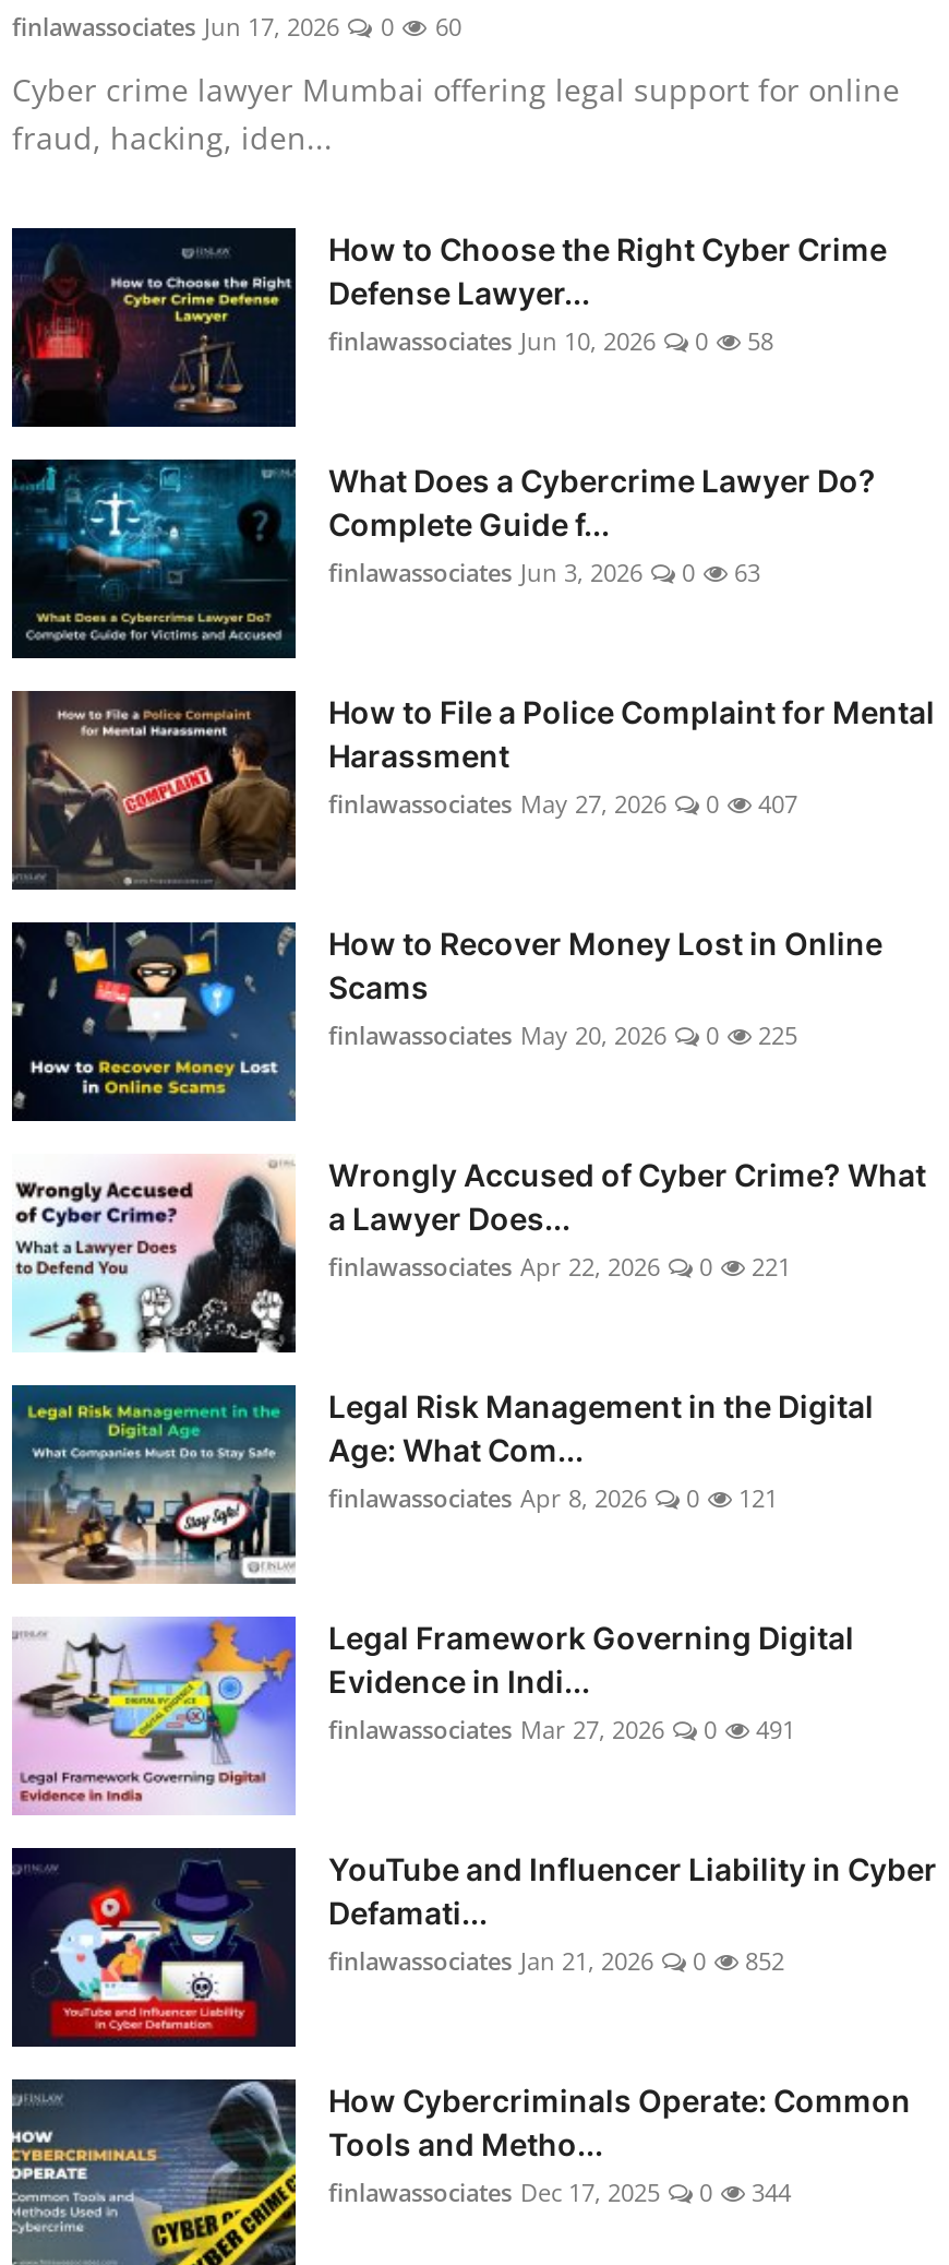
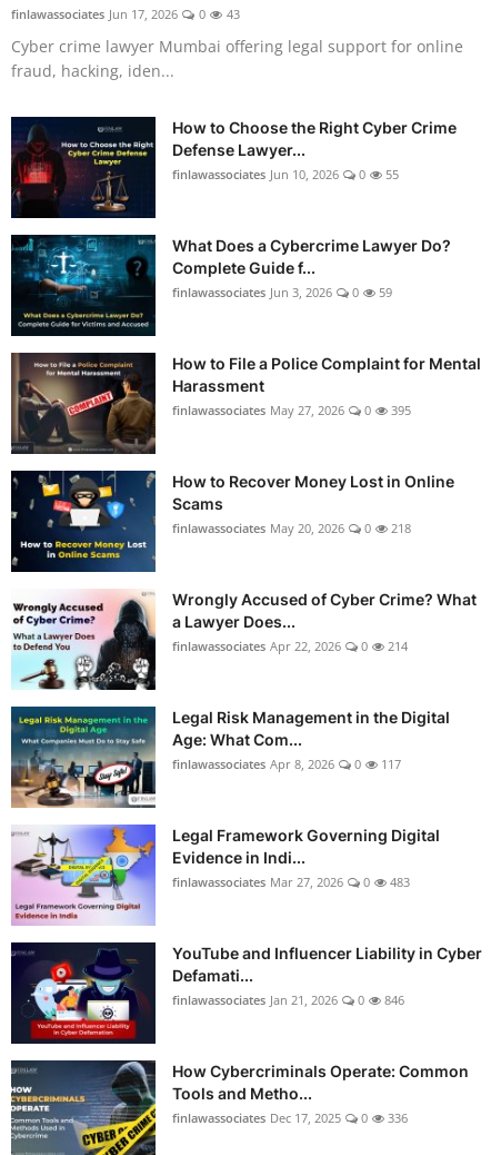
- finlawassociates Jun 17, 2026 0 60
+ finlawassociates Jun 17, 2026 0 43

- finlawassociates Jun 10, 2026 0 58
+ finlawassociates Jun 10, 2026 0 55

- finlawassociates Jun 3, 2026 0 63
+ finlawassociates Jun 3, 2026 0 59

- finlawassociates May 27, 2026 0 407
+ finlawassociates May 27, 2026 0 395

- finlawassociates May 20, 2026 0 225
+ finlawassociates May 20, 2026 0 218

- finlawassociates Apr 22, 2026 0 221
+ finlawassociates Apr 22, 2026 0 214

- finlawassociates Apr 8, 2026 0 121
+ finlawassociates Apr 8, 2026 0 117

- finlawassociates Mar 27, 2026 0 491
+ finlawassociates Mar 27, 2026 0 483

- finlawassociates Jan 21, 2026 0 852
+ finlawassociates Jan 21, 2026 0 846

- finlawassociates Dec 17, 2025 0 344
+ finlawassociates Dec 17, 2025 0 336
